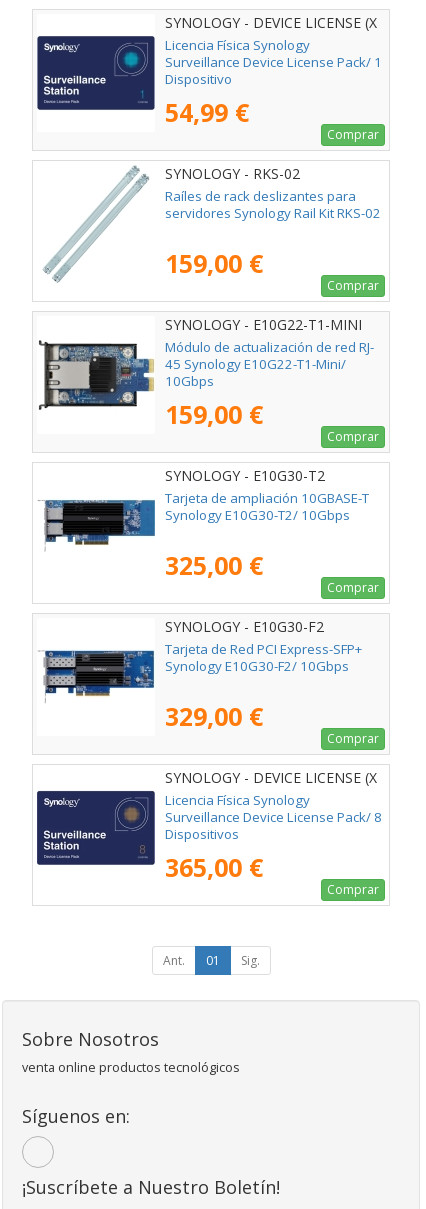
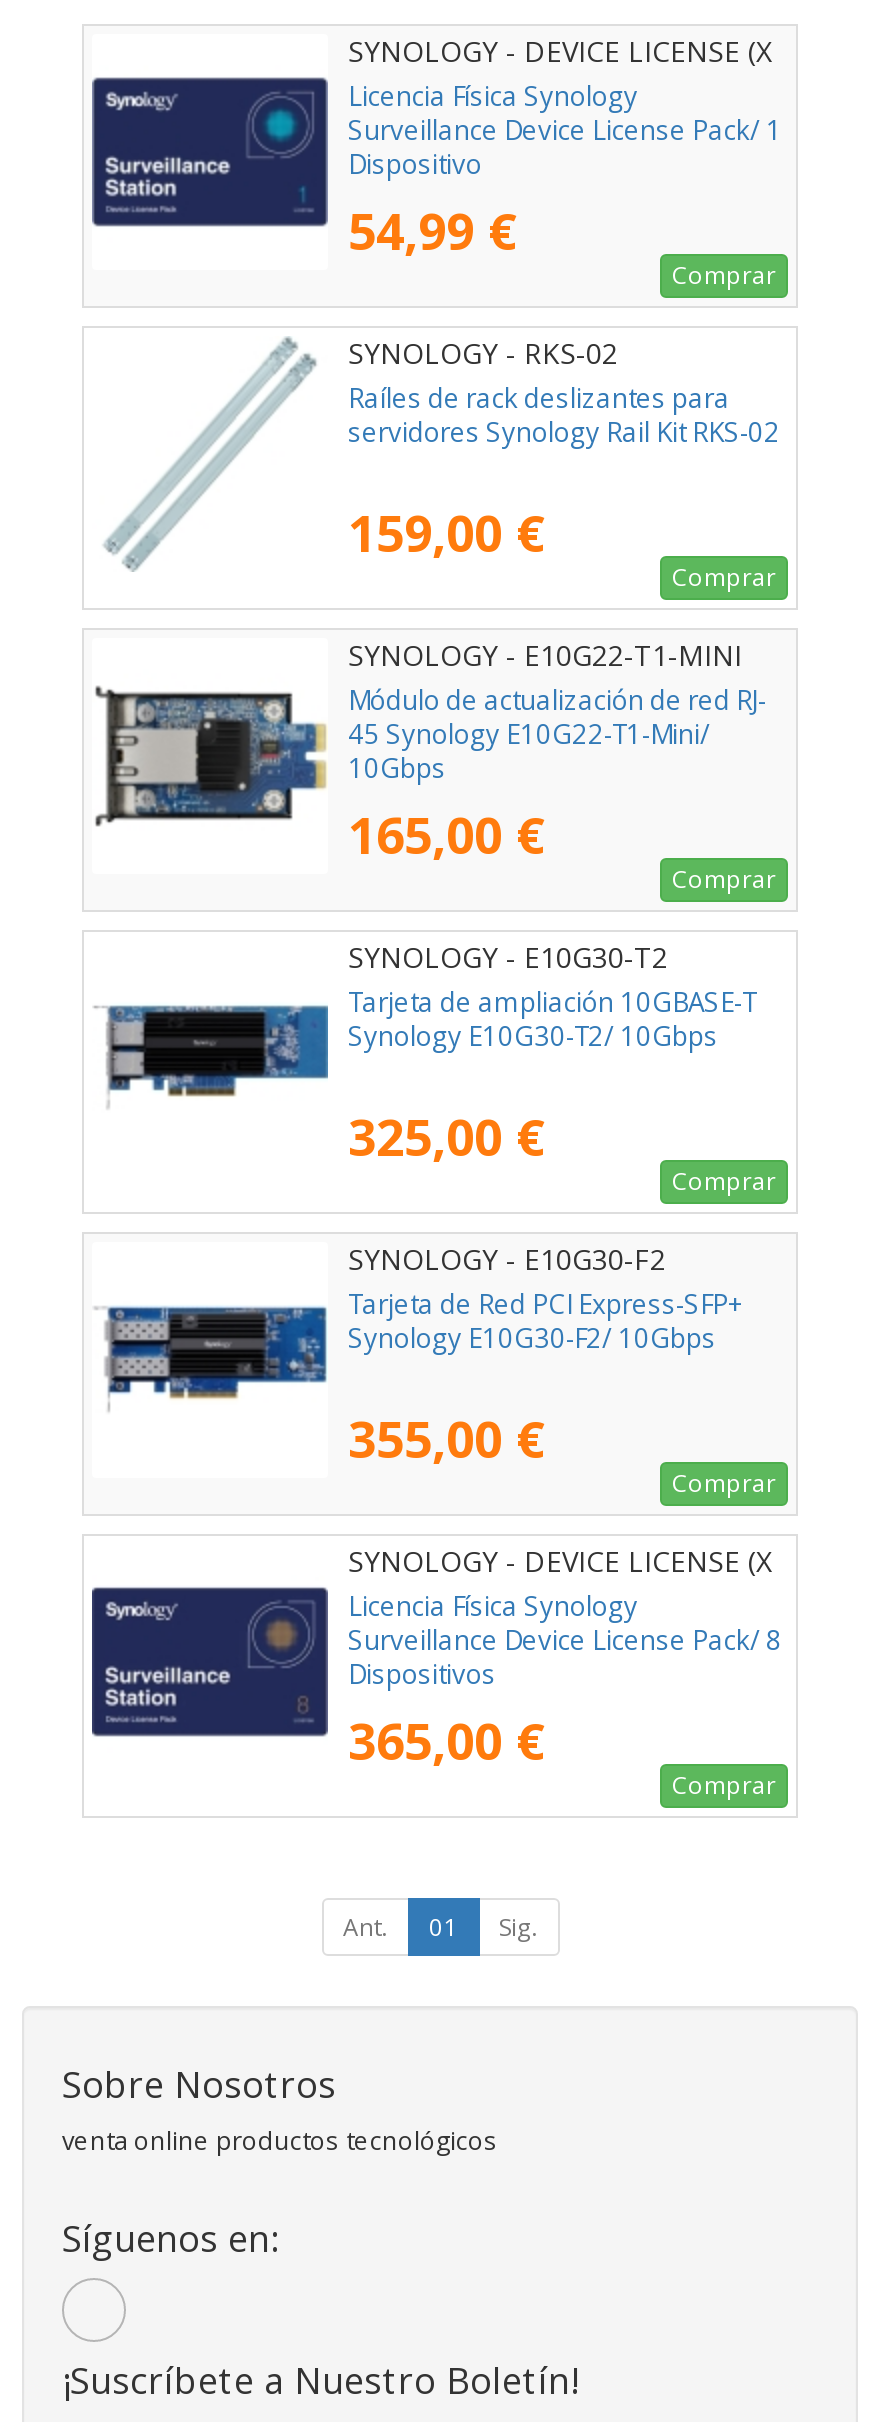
- 159,00 €
+ 165,00 €

- 329,00 €
+ 355,00 €
